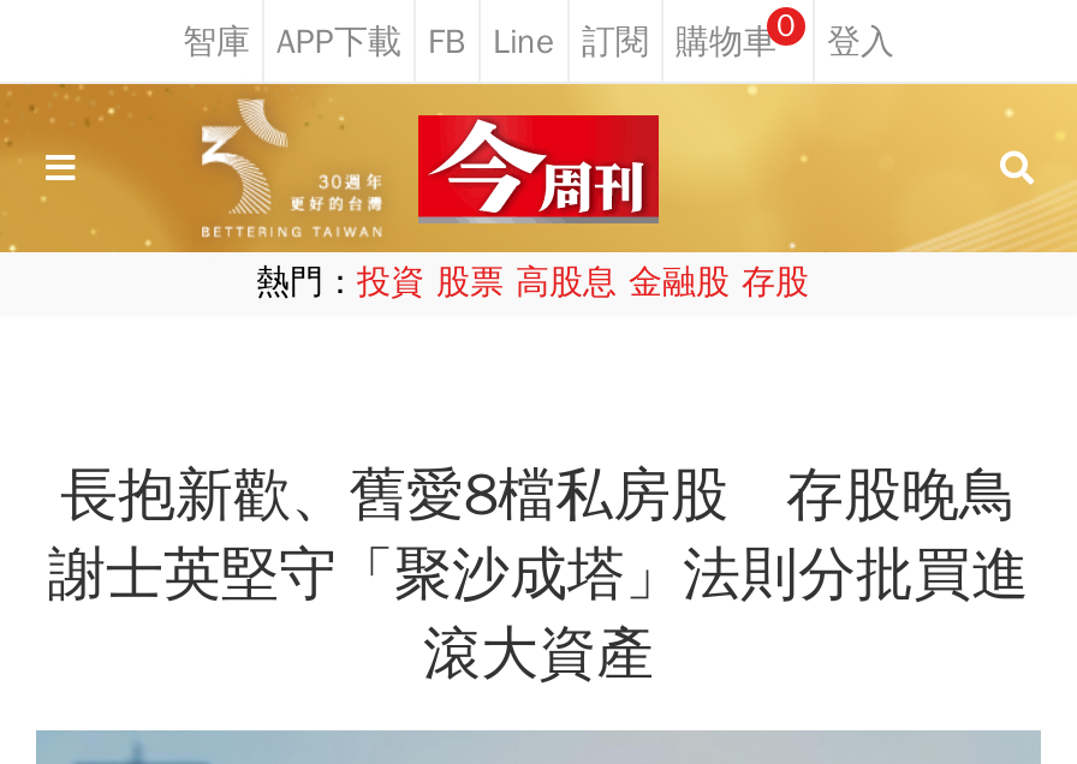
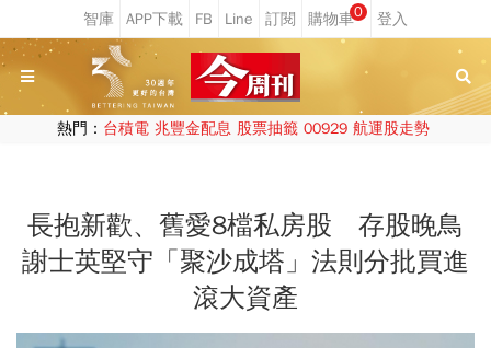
- 熱門：投資 股票 高股息 金融股 存股
+ 熱門：台積電 兆豐金配息 股票抽籤 00929 航運股走勢
